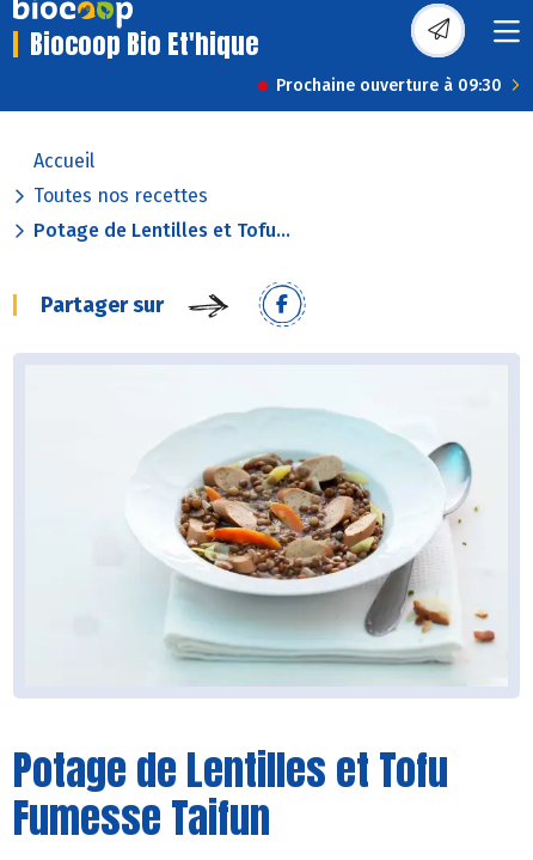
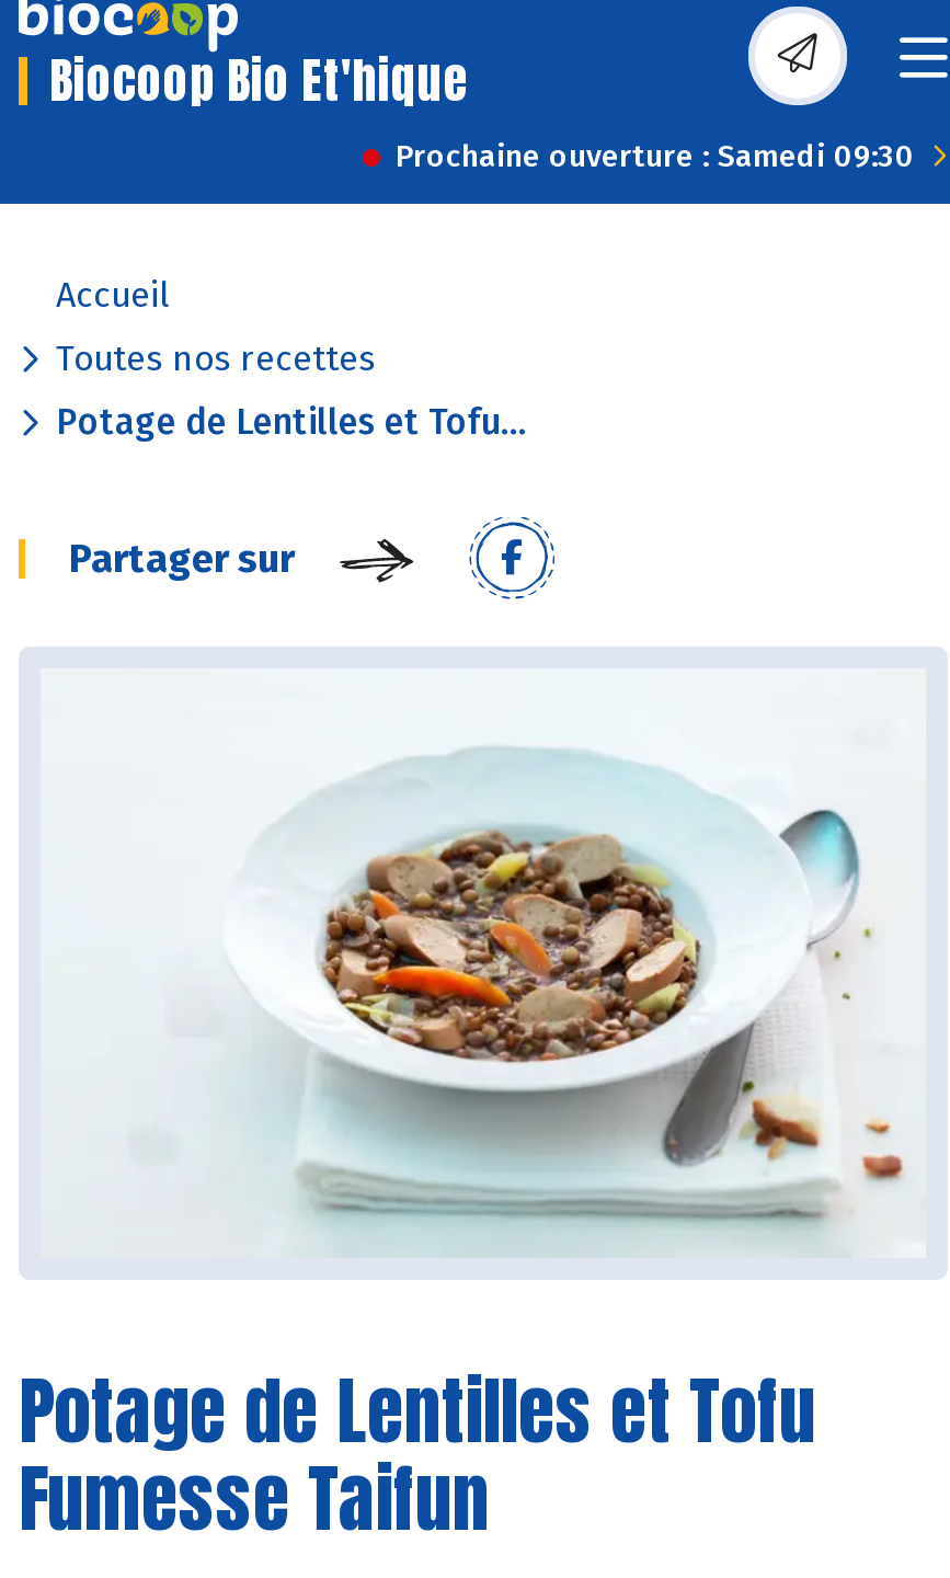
- Prochaine ouverture à 09:30
+ Prochaine ouverture : Samedi 09:30
